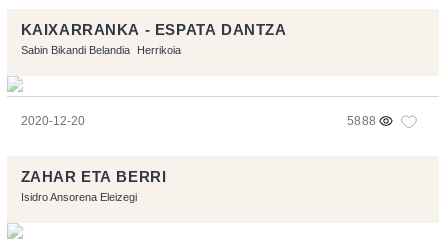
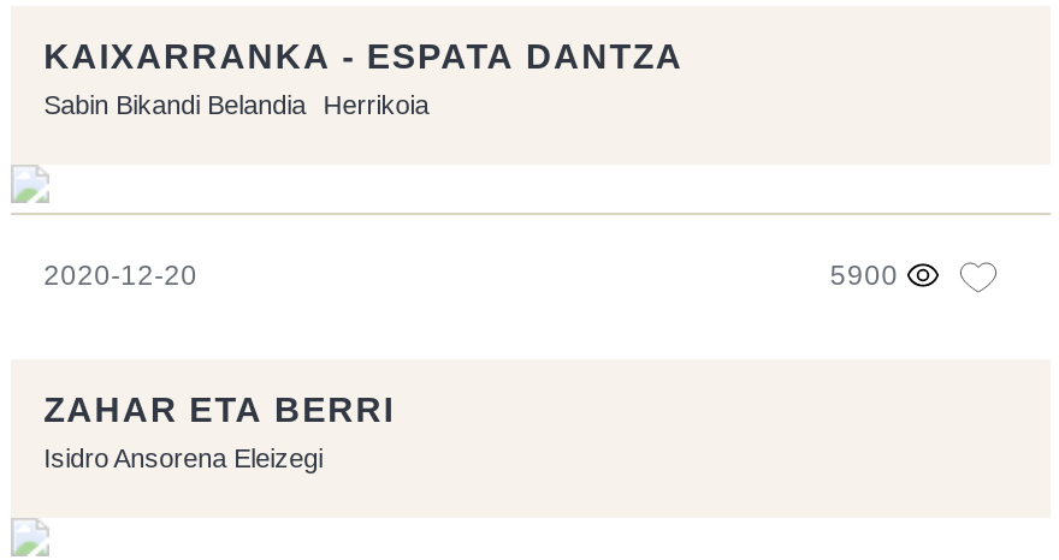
- 5888
+ 5900
